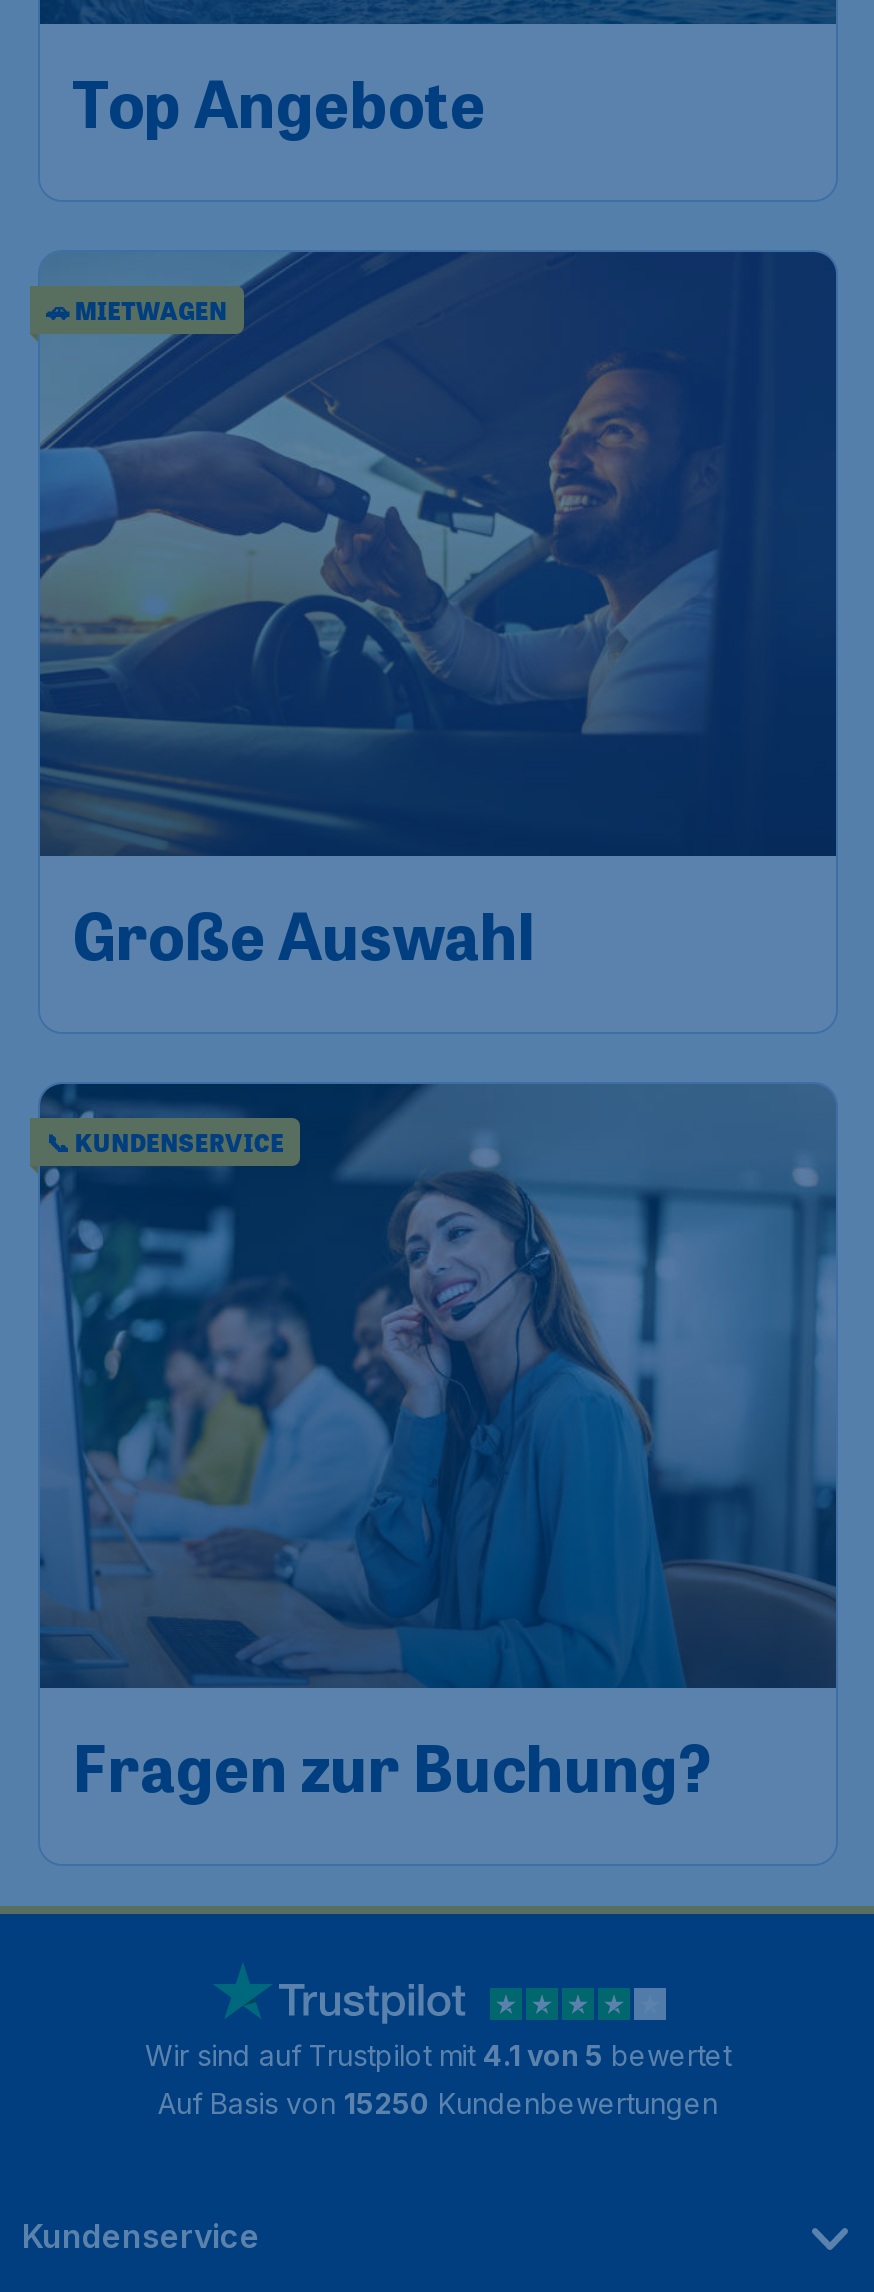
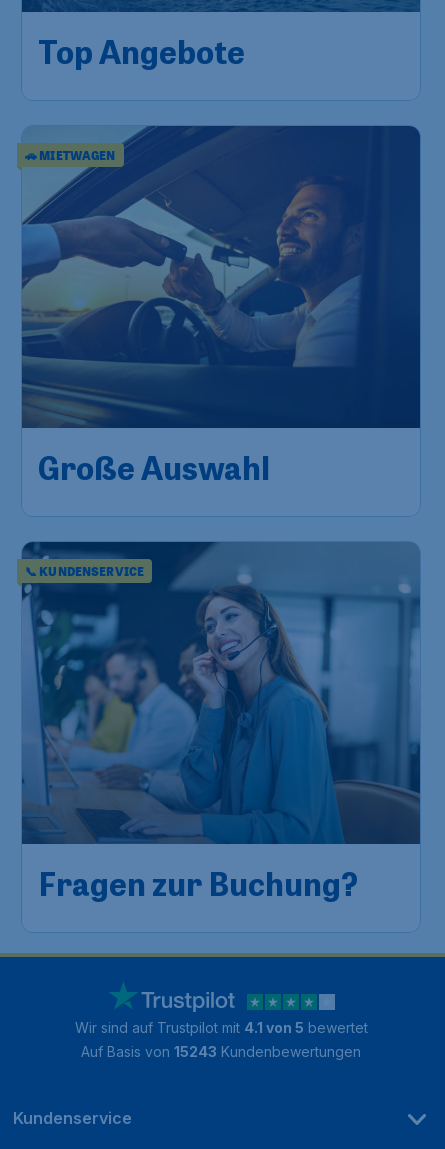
- Auf Basis von 15250 Kundenbewertungen
+ Auf Basis von 15243 Kundenbewertungen
